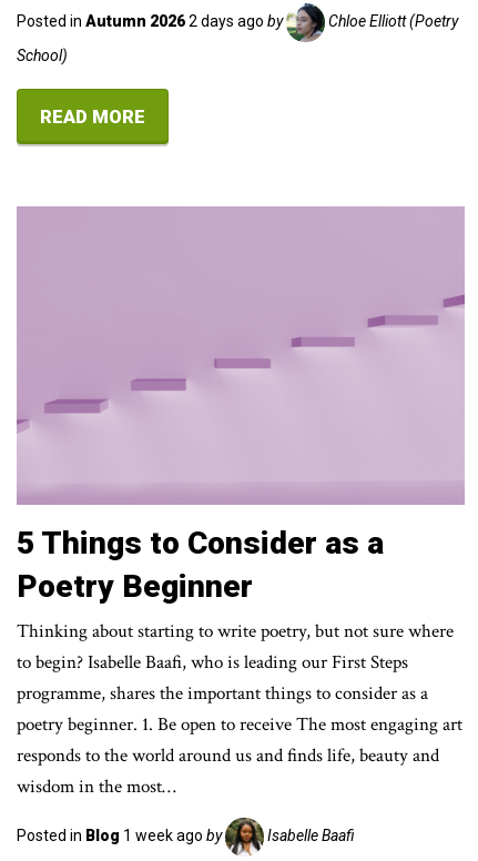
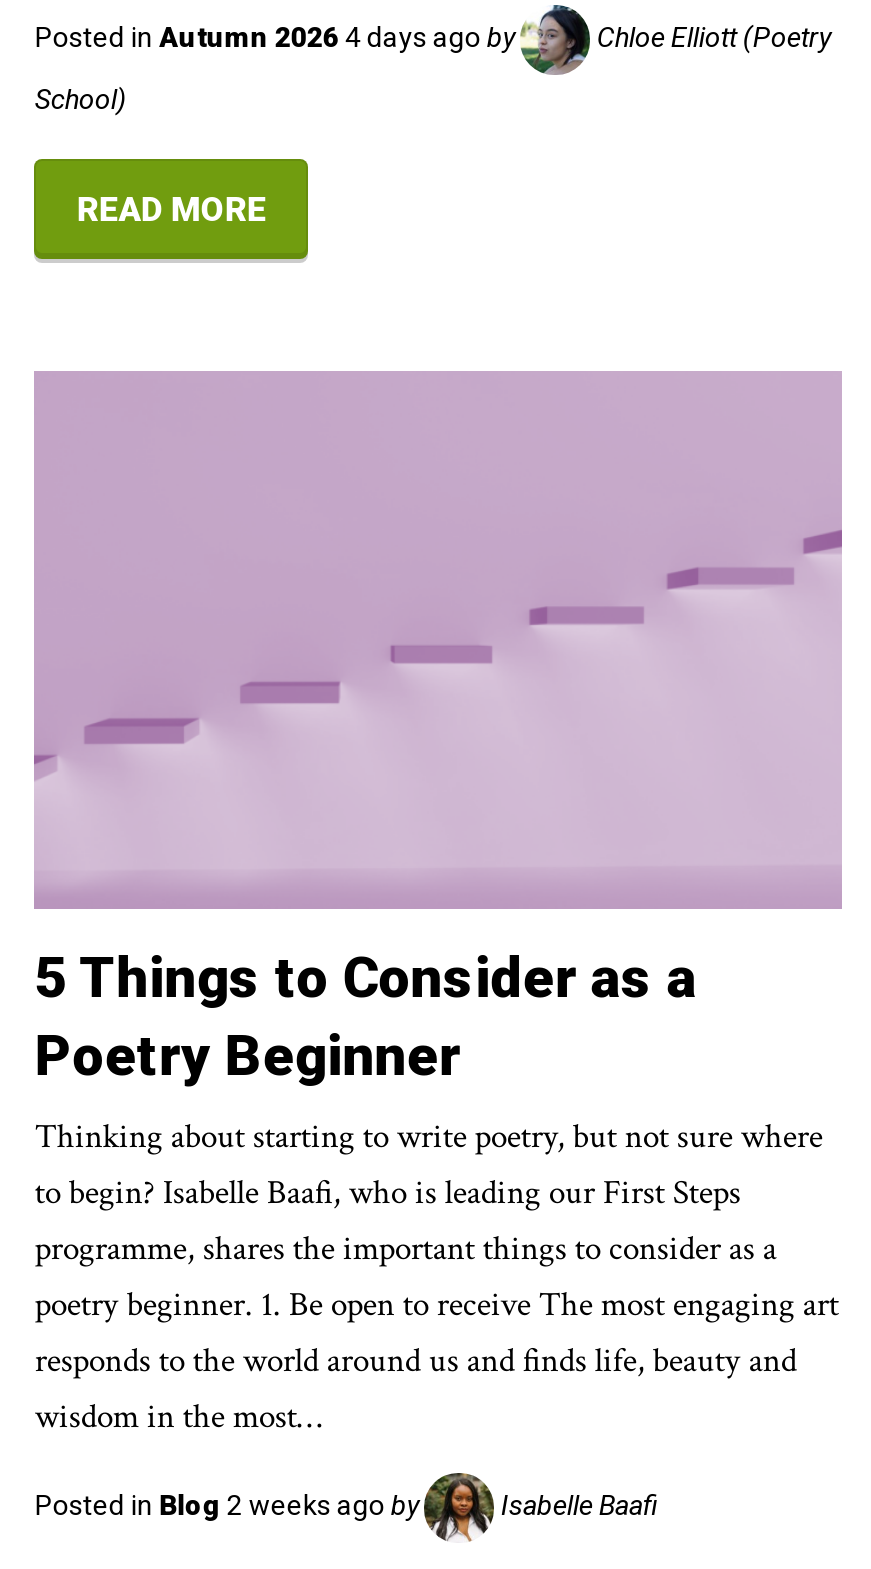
- Posted in Autumn 2026 2 days ago by
+ Posted in Autumn 2026 4 days ago by

- Posted in Blog 1 week ago by
+ Posted in Blog 2 weeks ago by
